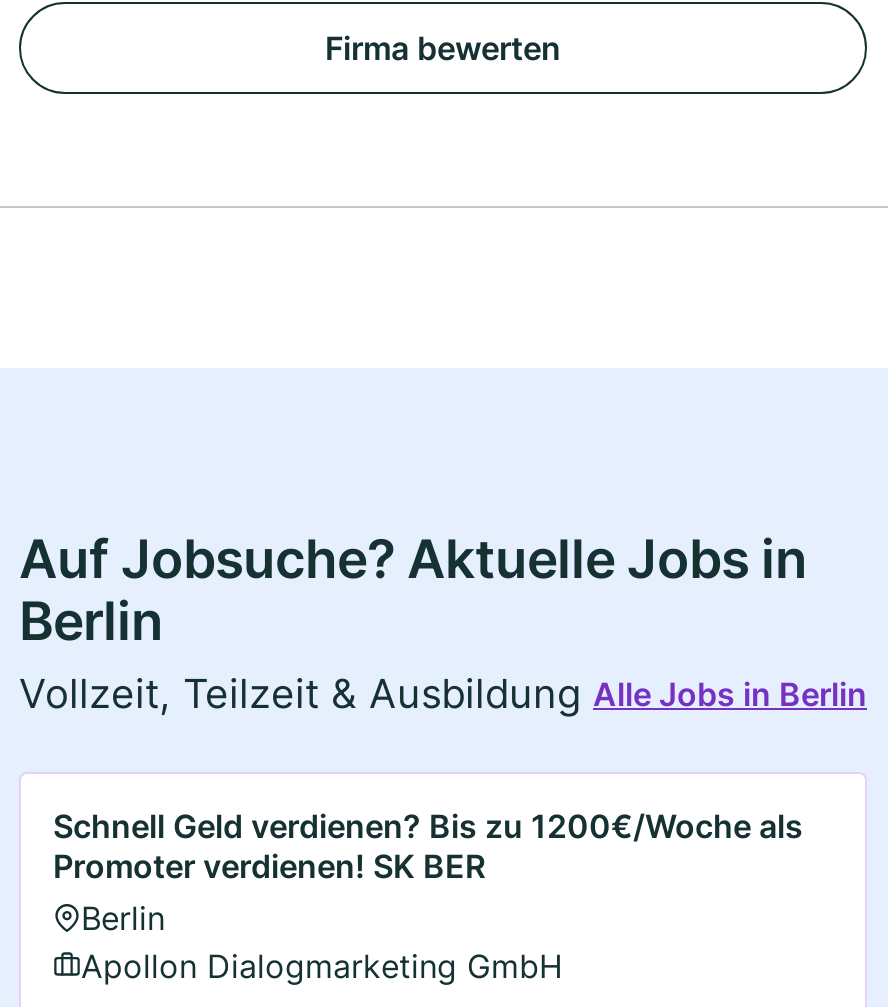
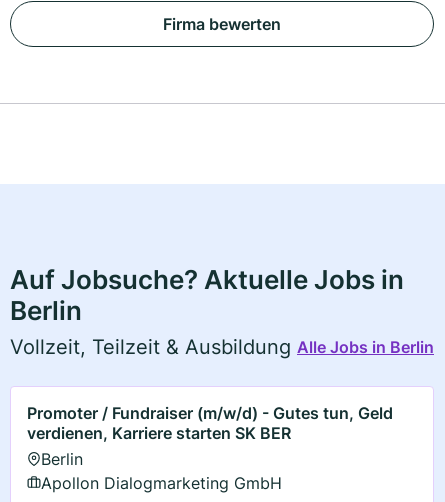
- Schnell Geld verdienen? Bis zu 1200€/Woche als
- Promoter verdienen! SK BER
+ Promoter / Fundraiser (m/w/d) - Gutes tun, Geld
+ verdienen, Karriere starten SK BER
